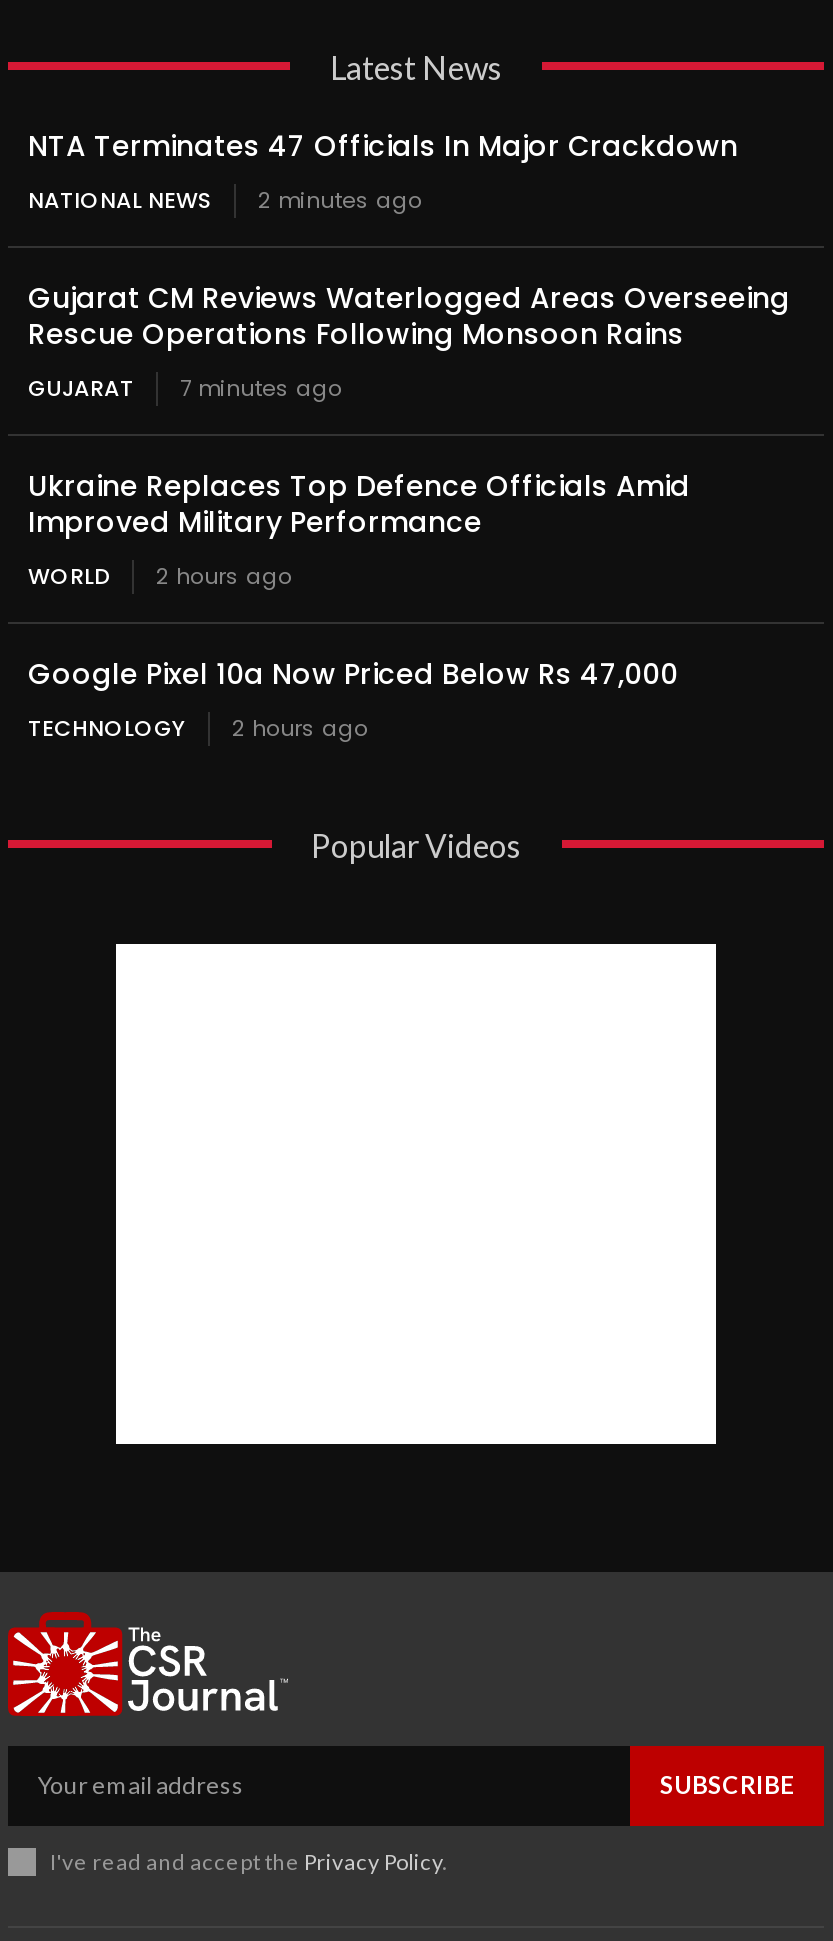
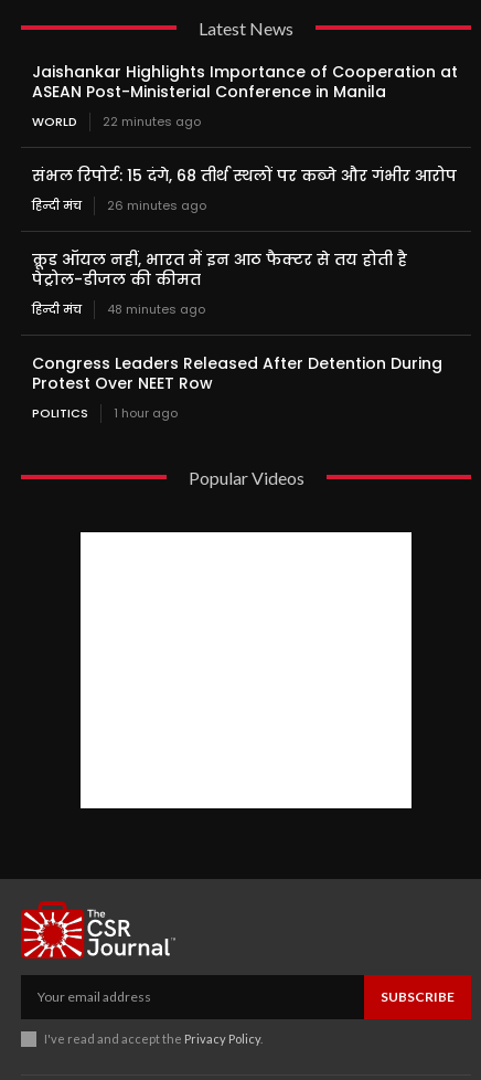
- NTA Terminates 47 Officials In Major Crackdown
- NATIONAL NEWS
- 2 minutes ago
- Gujarat CM Reviews Waterlogged Areas Overseeing
- Rescue Operations Following Monsoon Rains
- GUJARAT
- 7 minutes ago
- Ukraine Replaces Top Defence Officials Amid
- Improved Military Performance
+ Jaishankar Highlights Importance of Cooperation at
+ ASEAN Post-Ministerial Conference in Manila

- 2 hours ago
- Google Pixel 10a Now Priced Below Rs 47,000
- TECHNOLOGY
- 2 hours ago
+ 22 minutes ago
+ संभल रिपोर्ट: 15 दंगे, 68 तीर्थ स्थलों पर कब्जे और गंभीर आरोप
+ हिन्दी मंच
+ 26 minutes ago
+ क्रूड ऑयल नहीं, भारत में इन आठ फैक्टर से तय होती है
+ पेट्रोल-डीजल की कीमत
+ हिन्दी मंच
+ 48 minutes ago
+ Congress Leaders Released After Detention During
+ Protest Over NEET Row
+ POLITICS
+ 1 hour ago

moved up: WORLD
